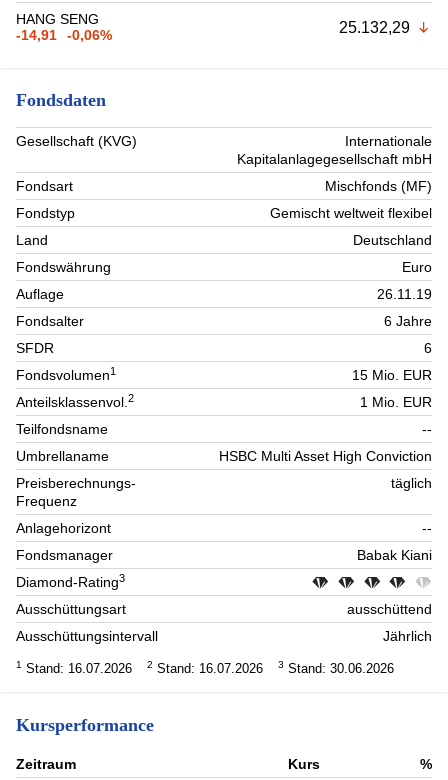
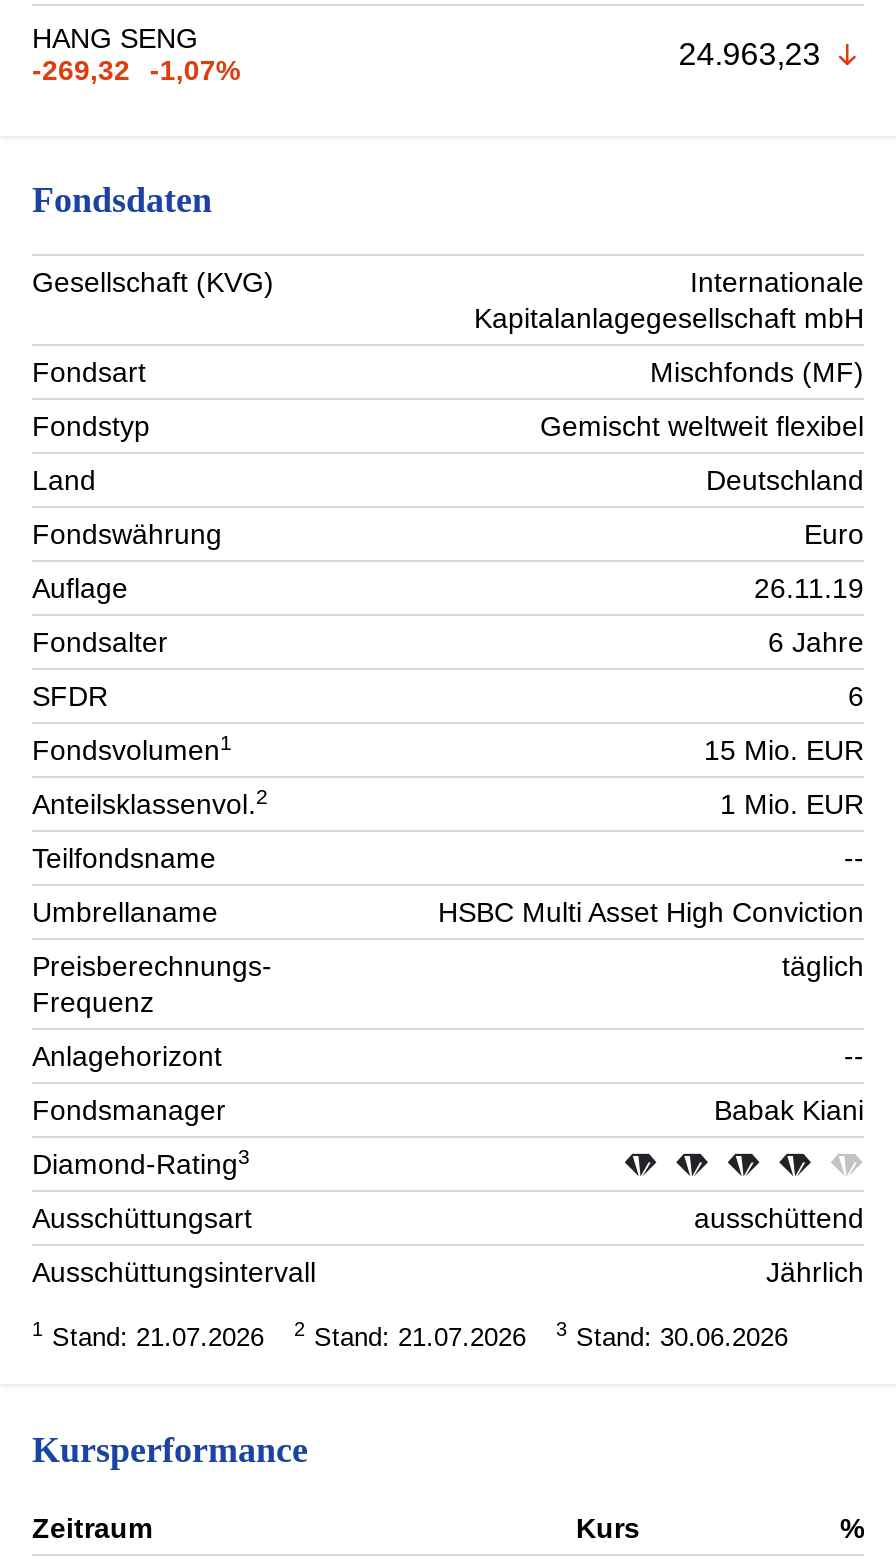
- 25.132,29
+ 24.963,23

- -14,91
+ -269,32

- -0,06%
+ -1,07%

- 1 Stand: 16.07.2026
+ 1 Stand: 21.07.2026

- 2 Stand: 16.07.2026
+ 2 Stand: 21.07.2026
